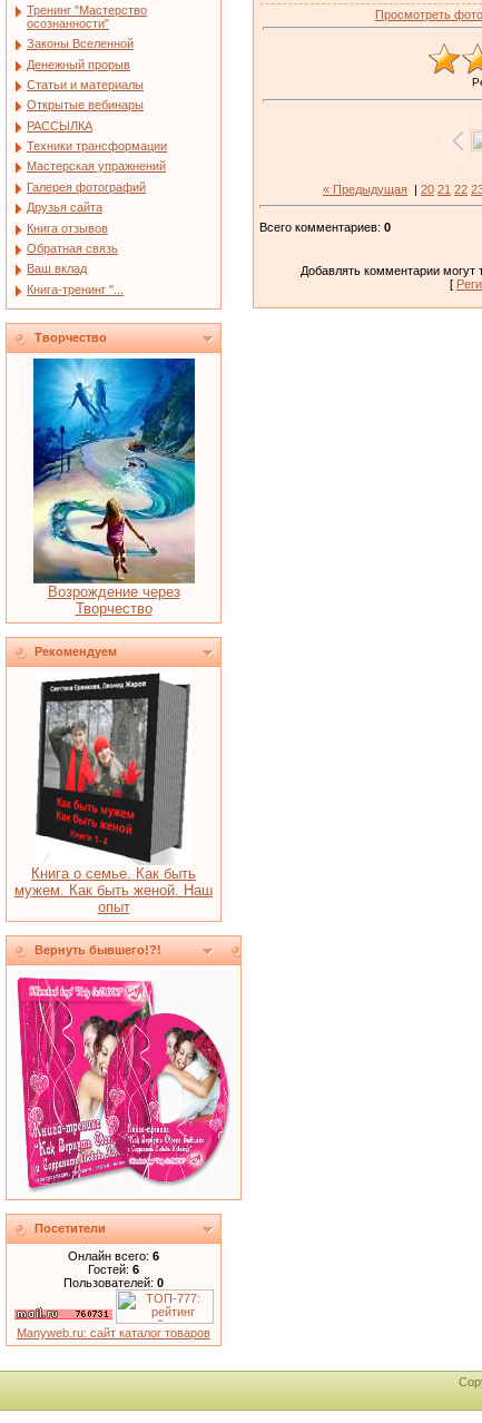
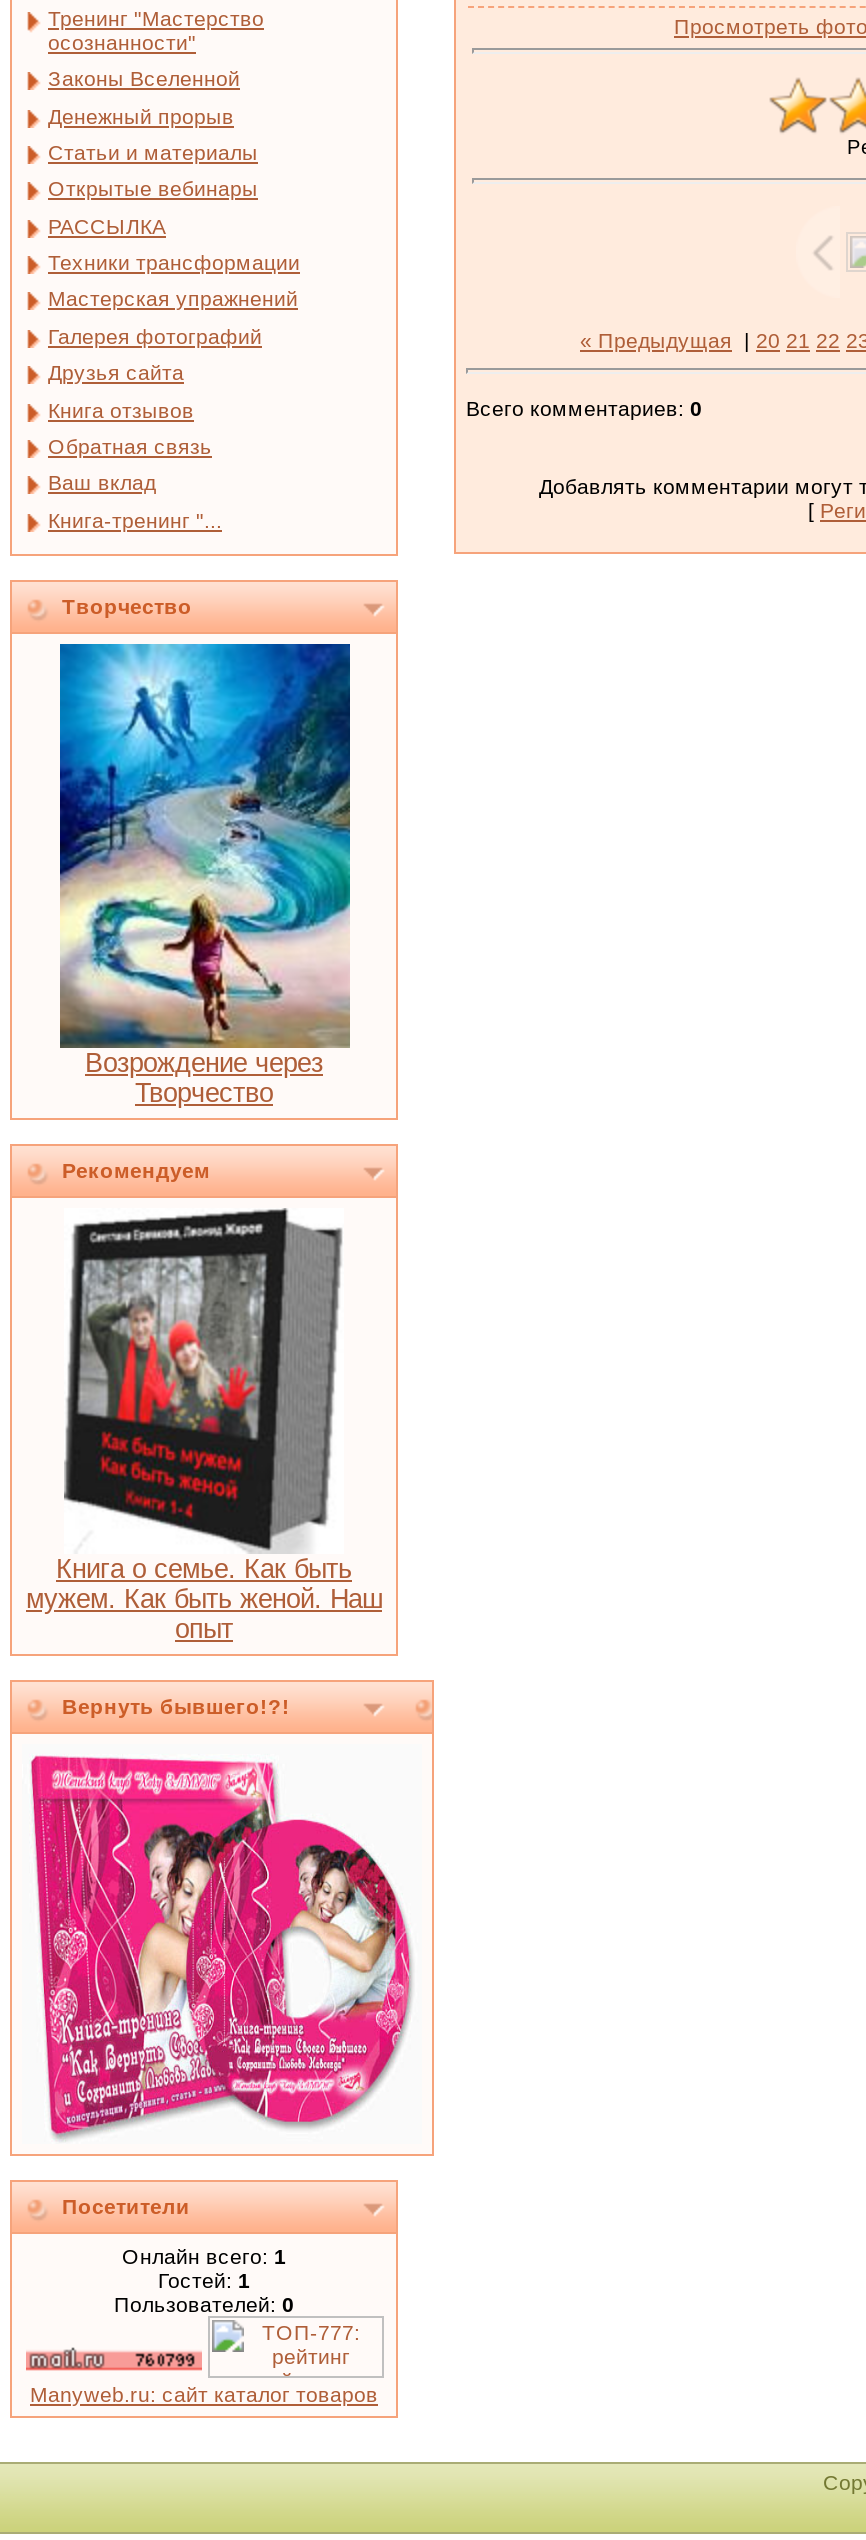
- Онлайн всего: 6
+ Онлайн всего: 1

- Гостей: 6
+ Гостей: 1
